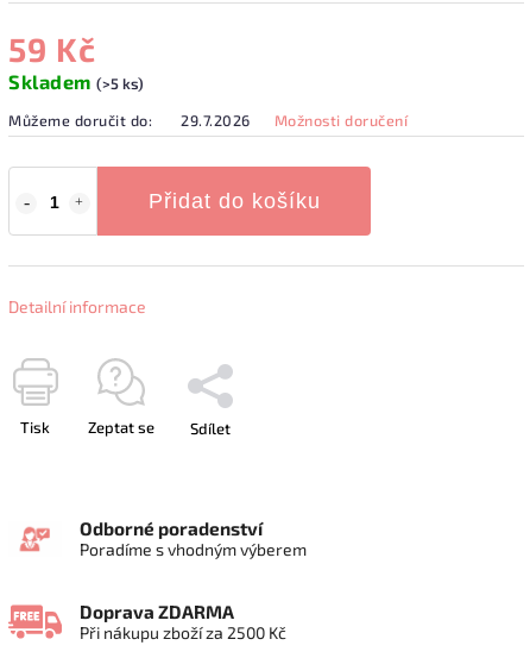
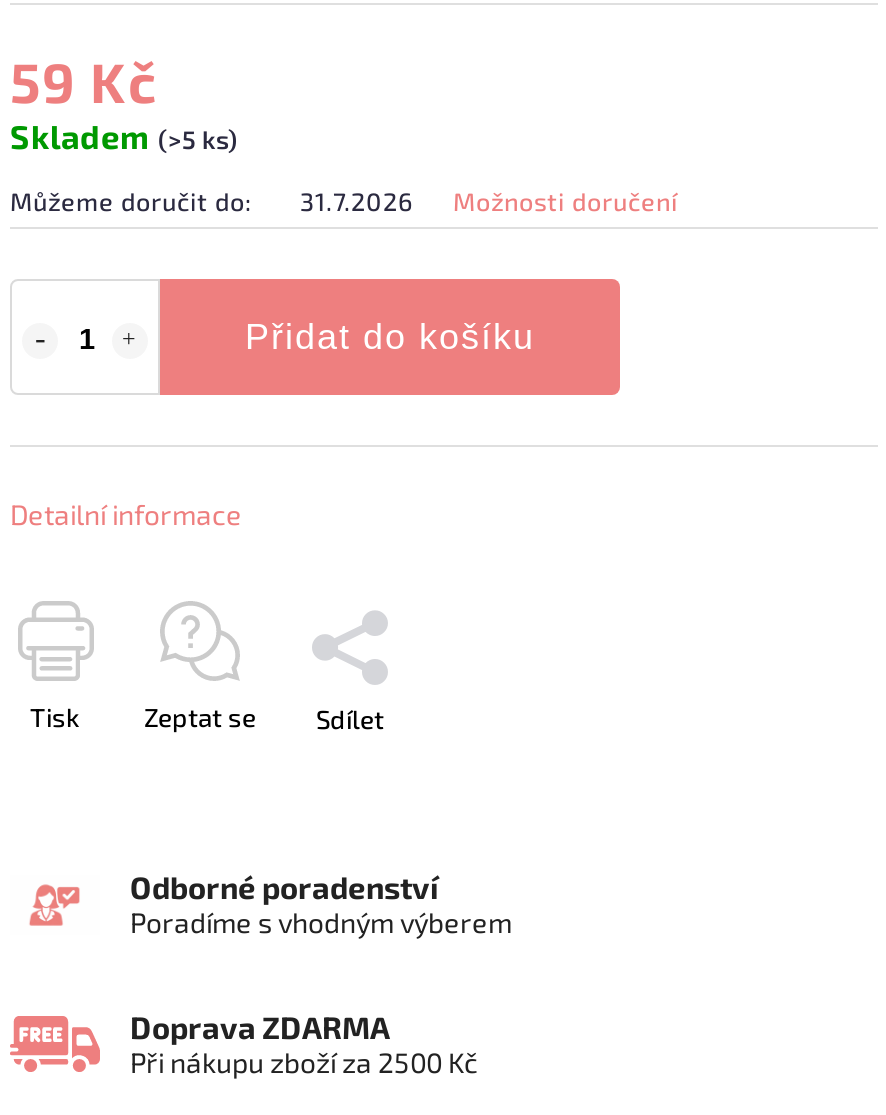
- Můžeme doručit do: 29.7.2026 Možnosti doručení
+ Můžeme doručit do: 31.7.2026 Možnosti doručení
